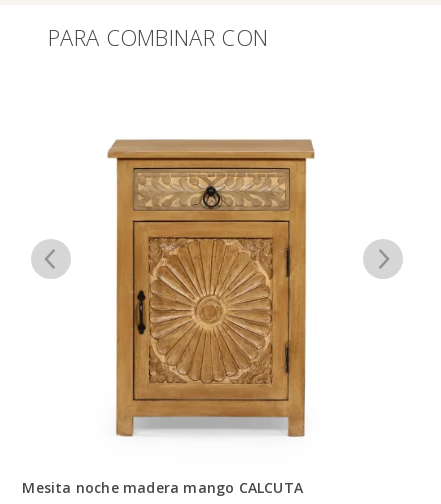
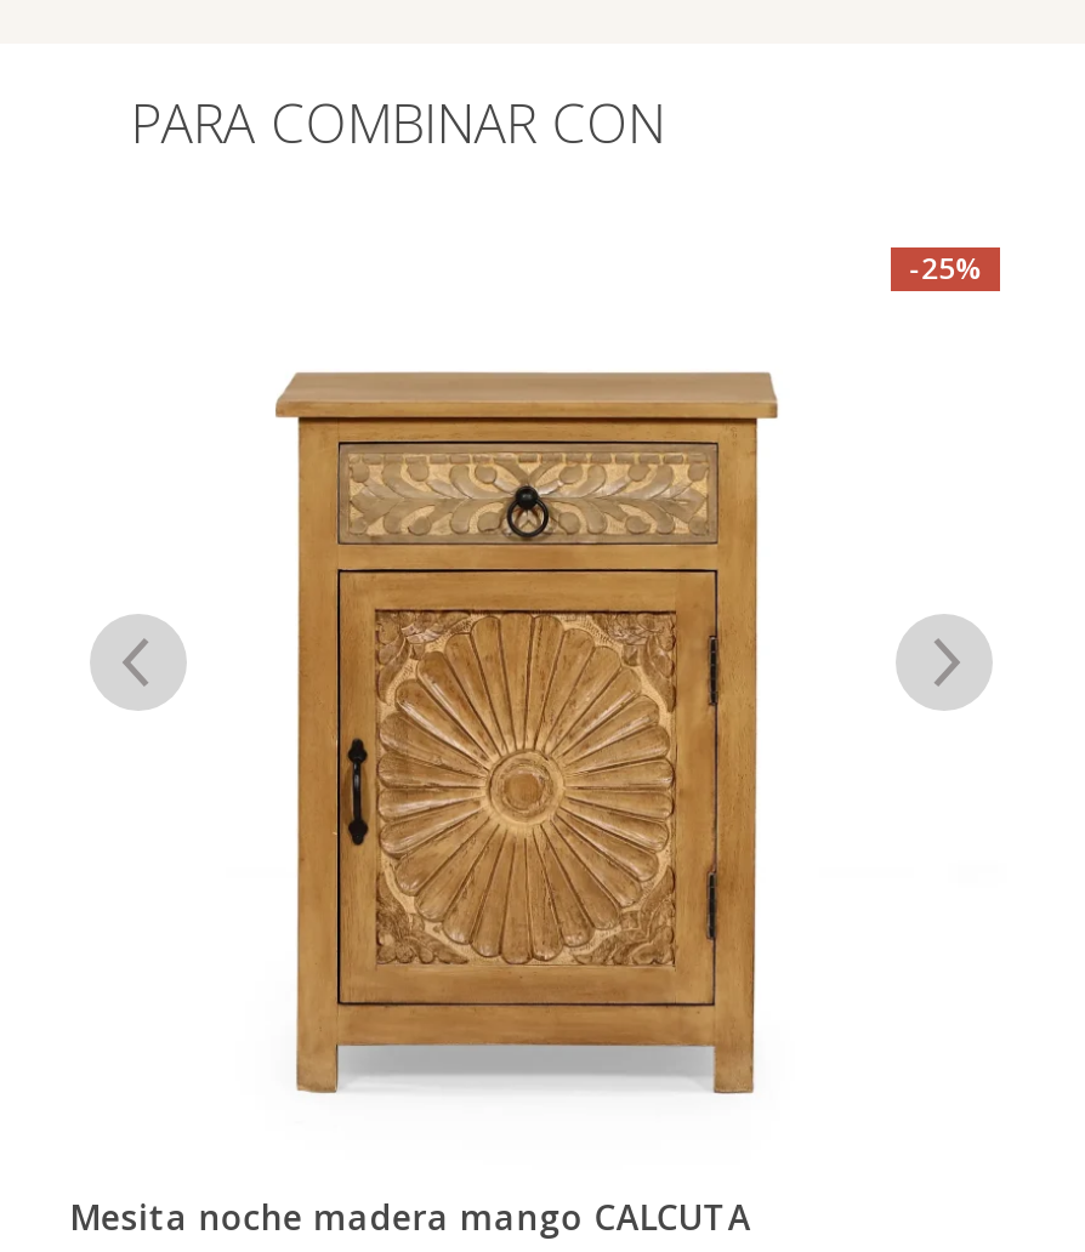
+ -25%
